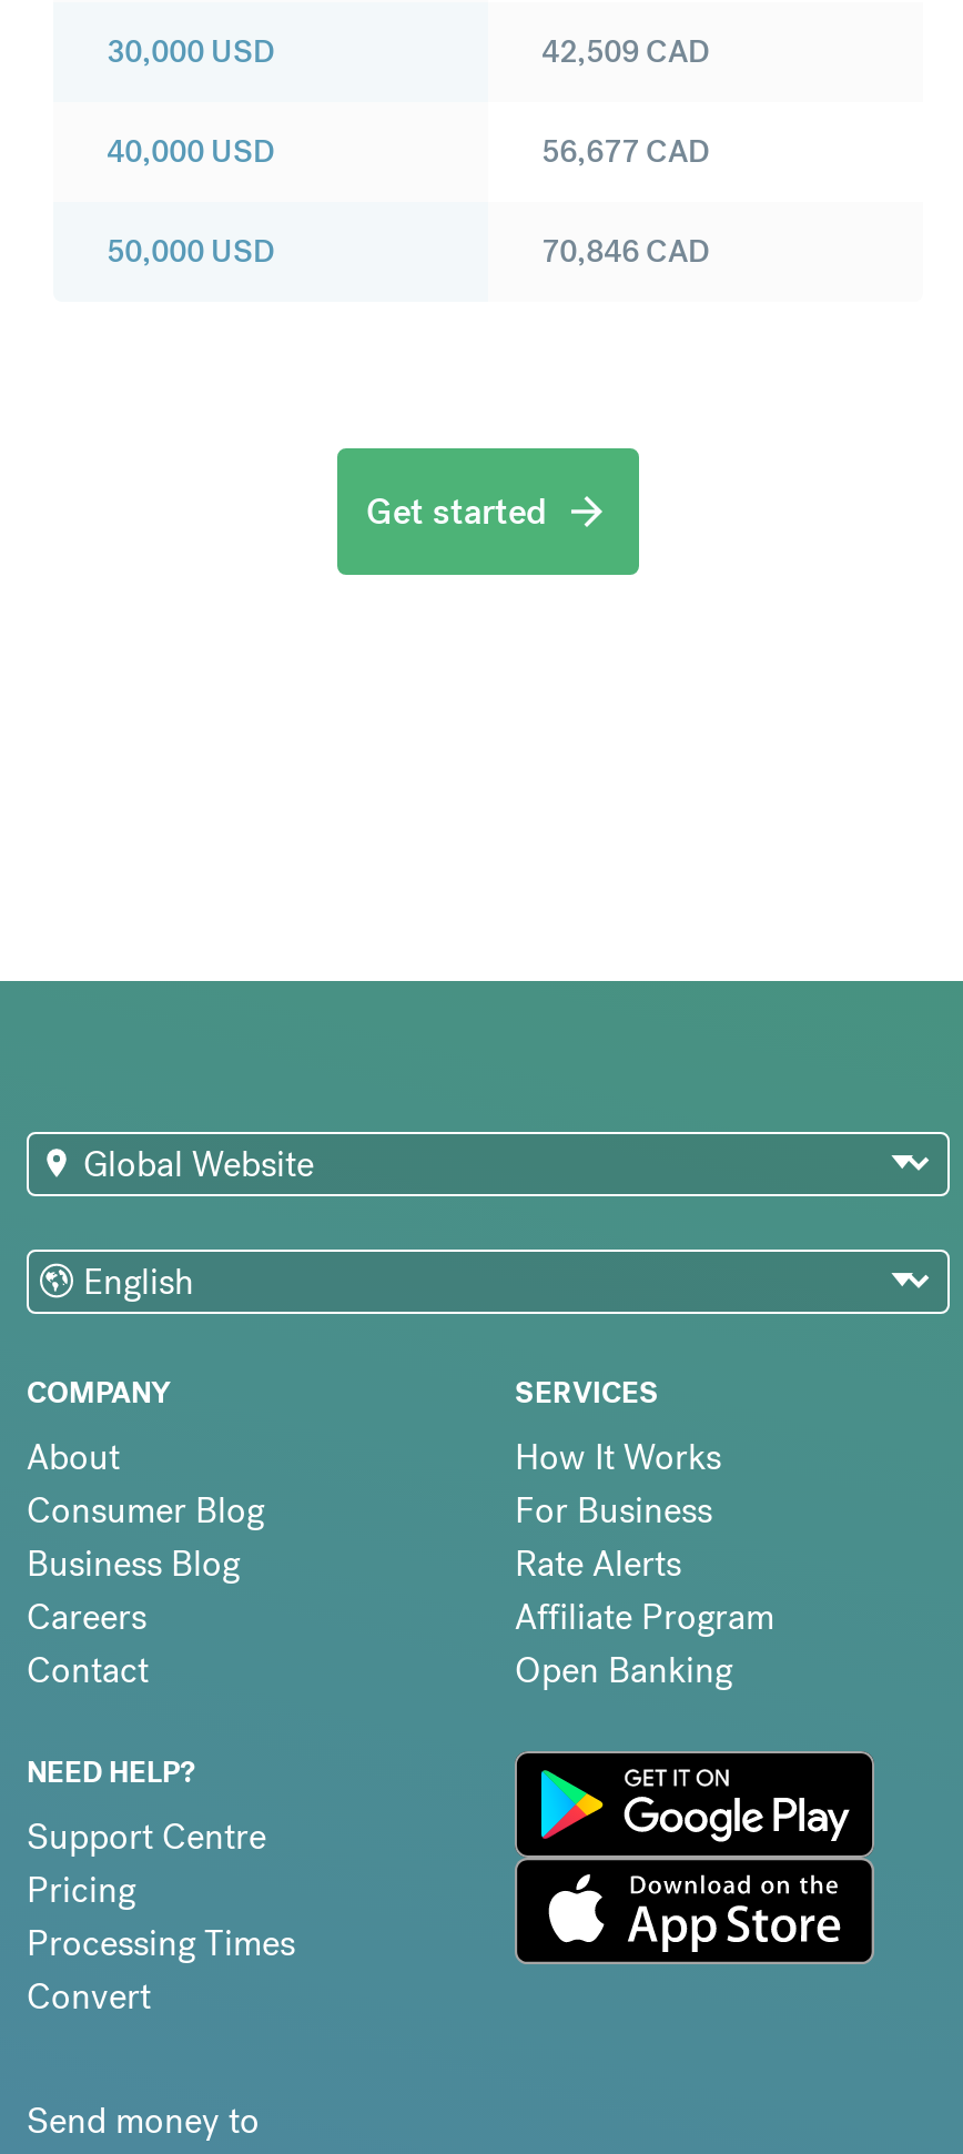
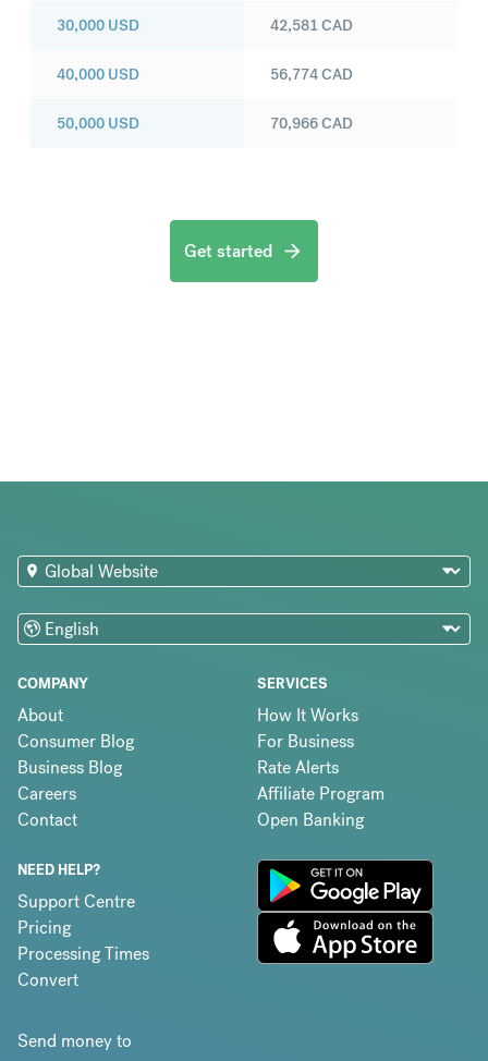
- 42,509 CAD
+ 42,581 CAD

- 56,677 CAD
+ 56,774 CAD

- 70,846 CAD
+ 70,966 CAD
